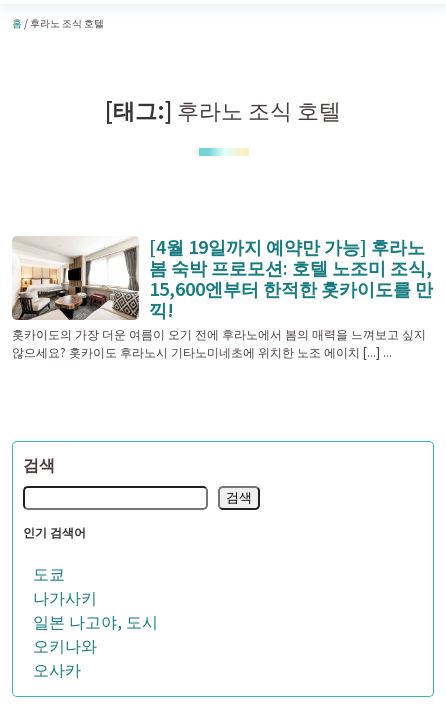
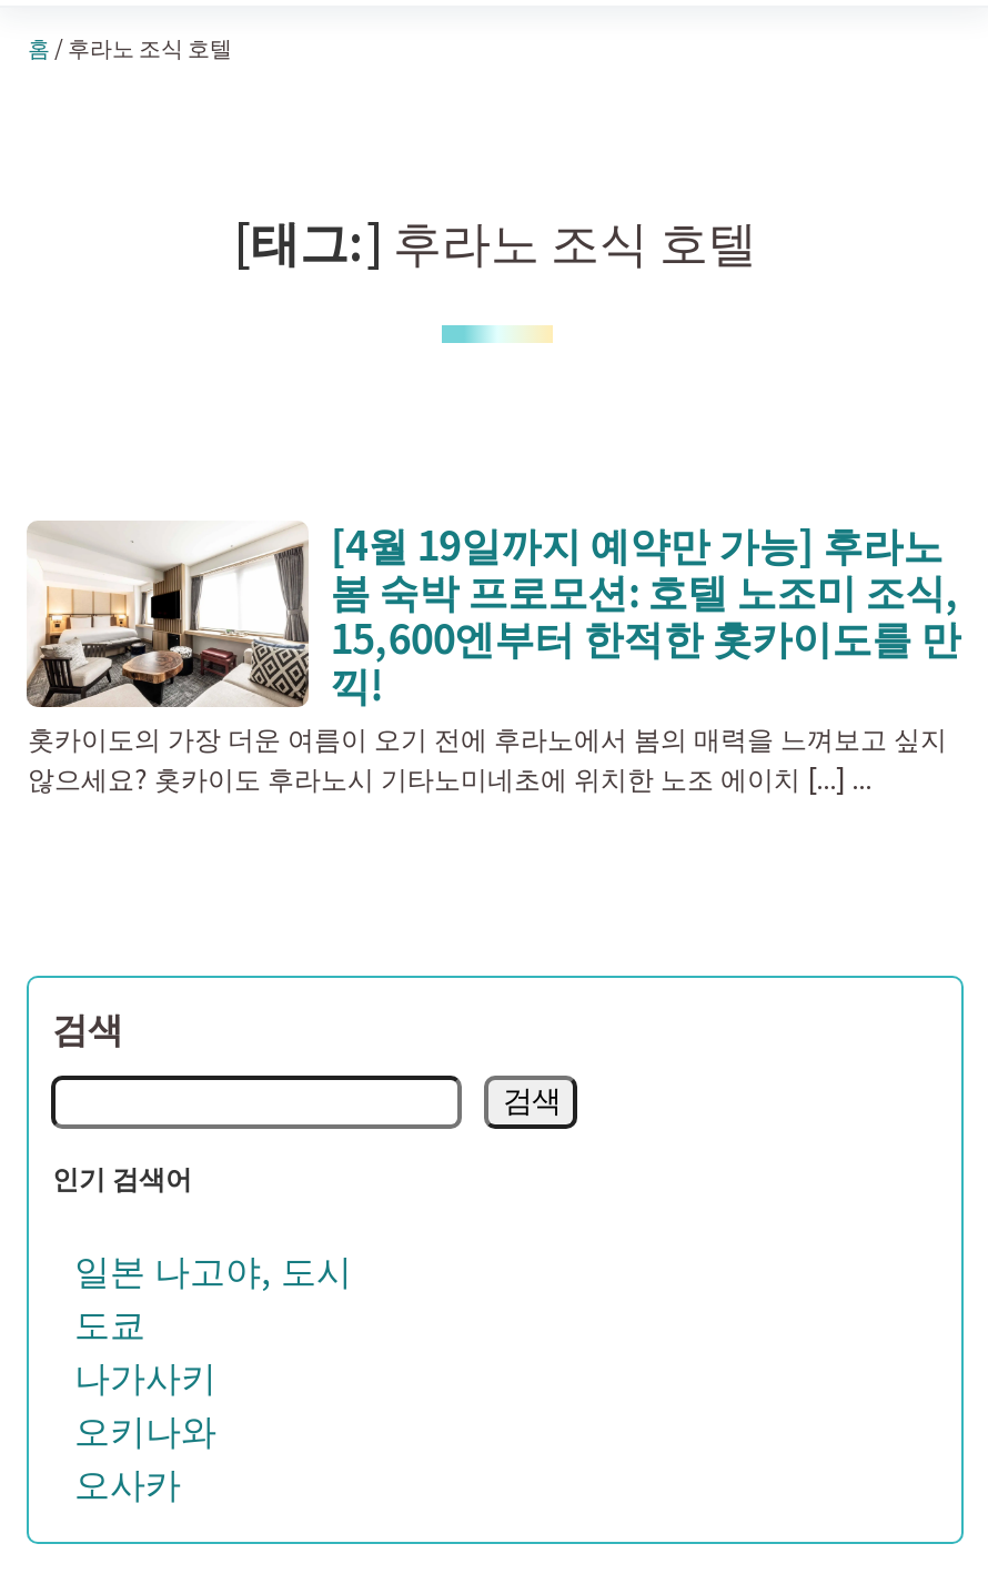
moved down: 도쿄 | 나가사키

moved up: 일본 나고야, 도시
